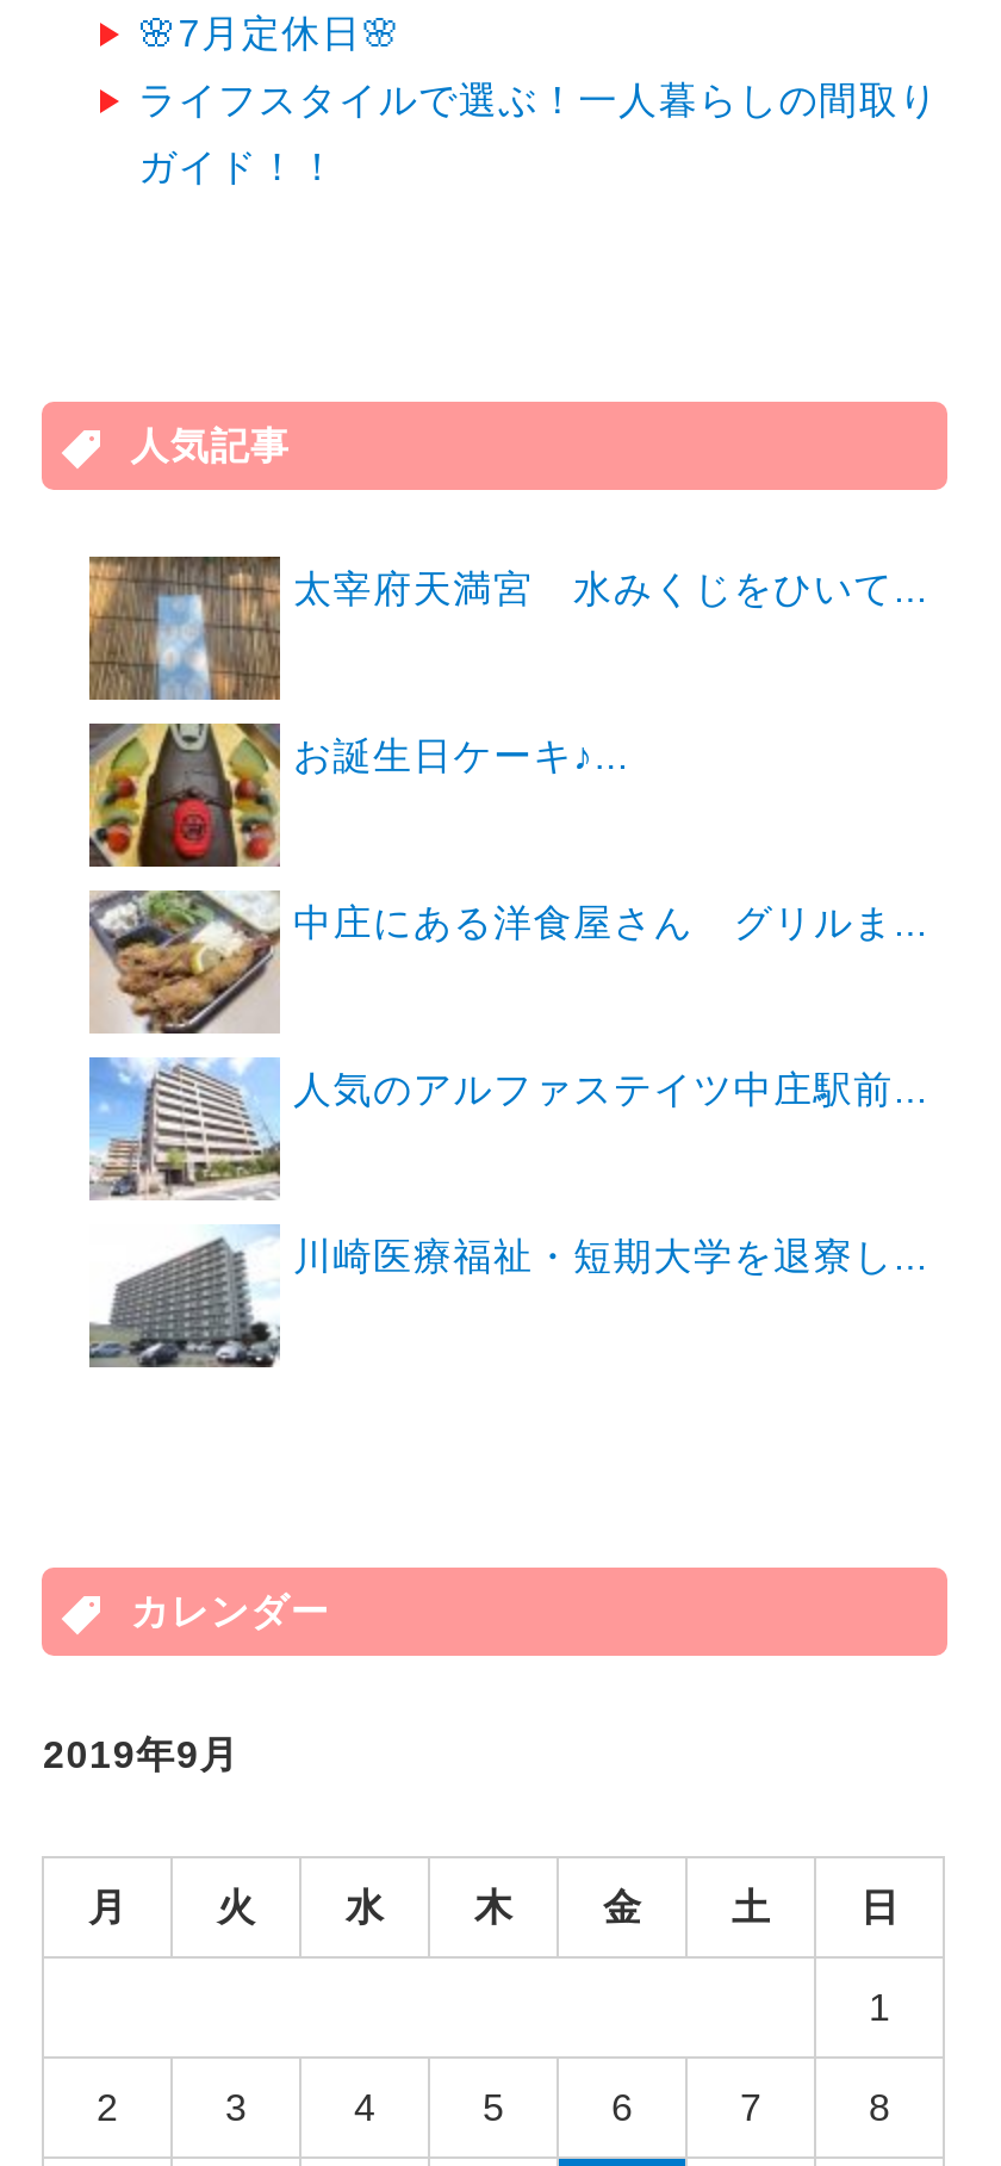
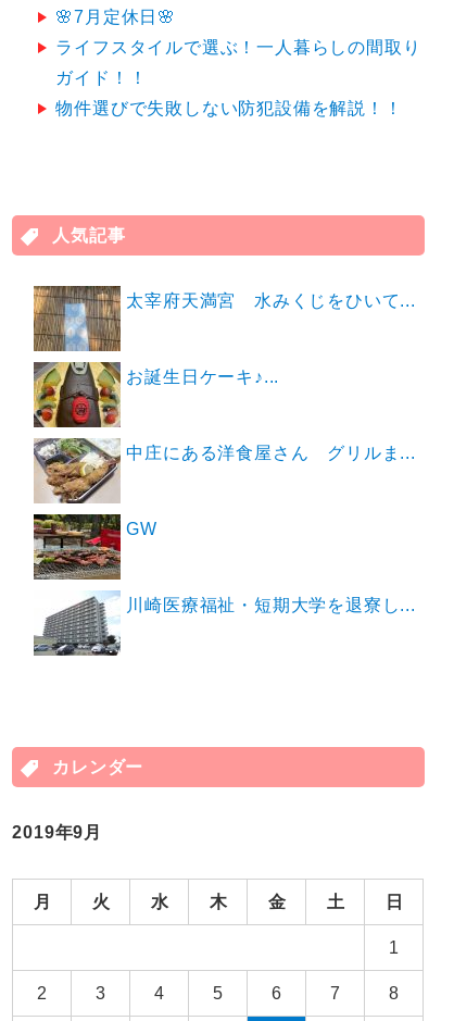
+ 物件選びで失敗しない防犯設備を解説！！

- [image]
- 人気のアルファステイツ中庄駅前...
+ [image]
+ GW
